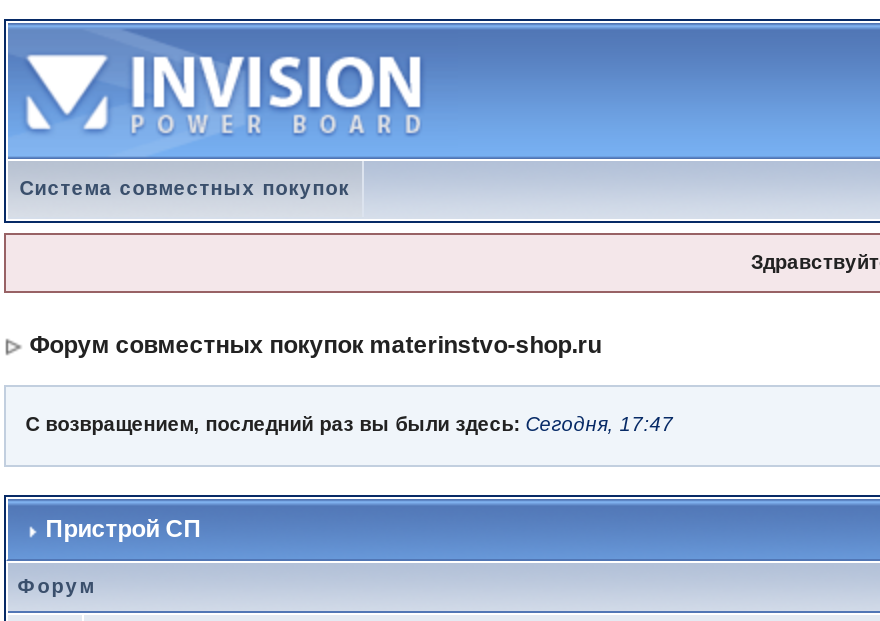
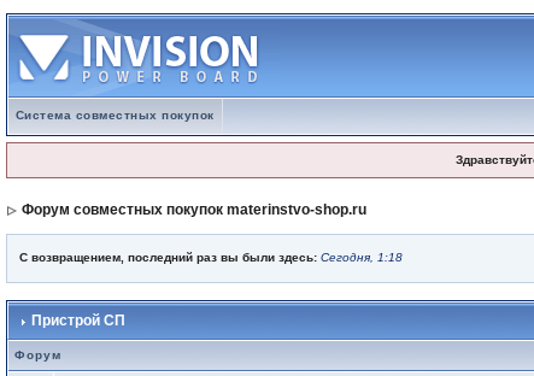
- С возвращением, последний раз вы были здесь: Сегодня, 17:47
+ С возвращением, последний раз вы были здесь: Сегодня, 1:18
